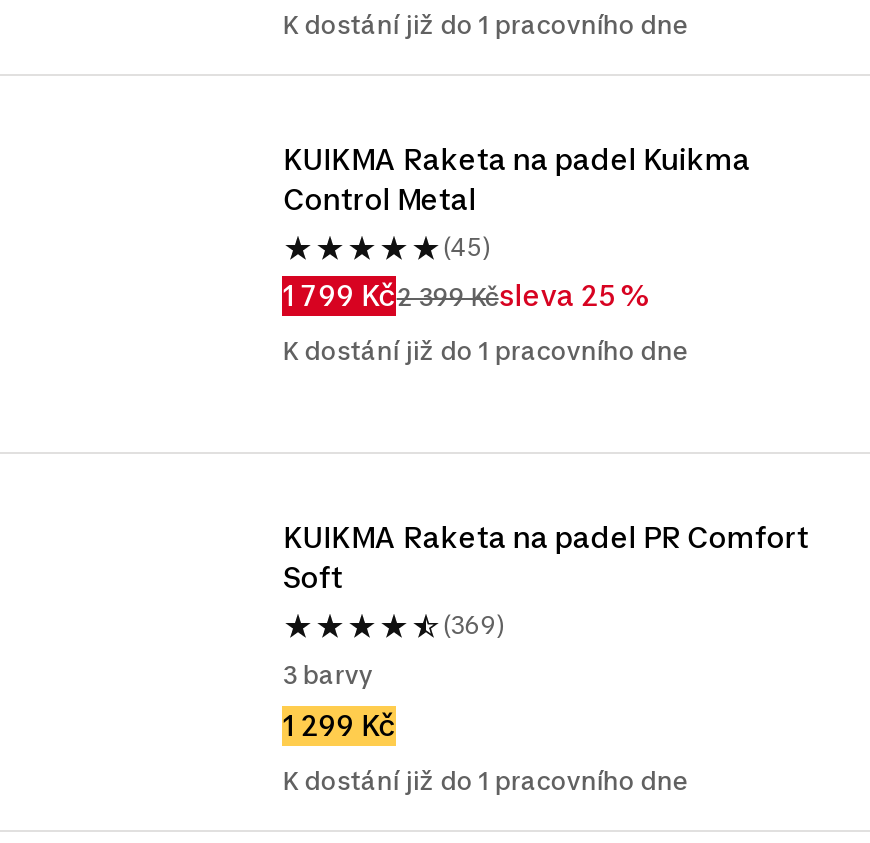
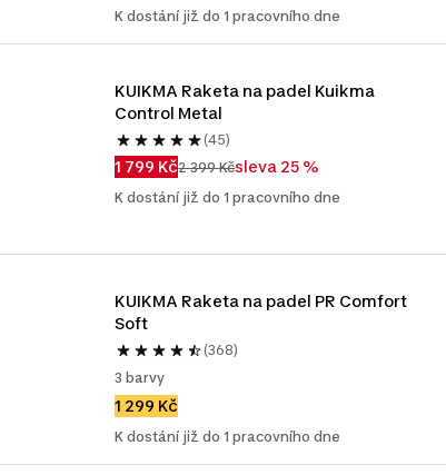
- (369)
+ (368)
